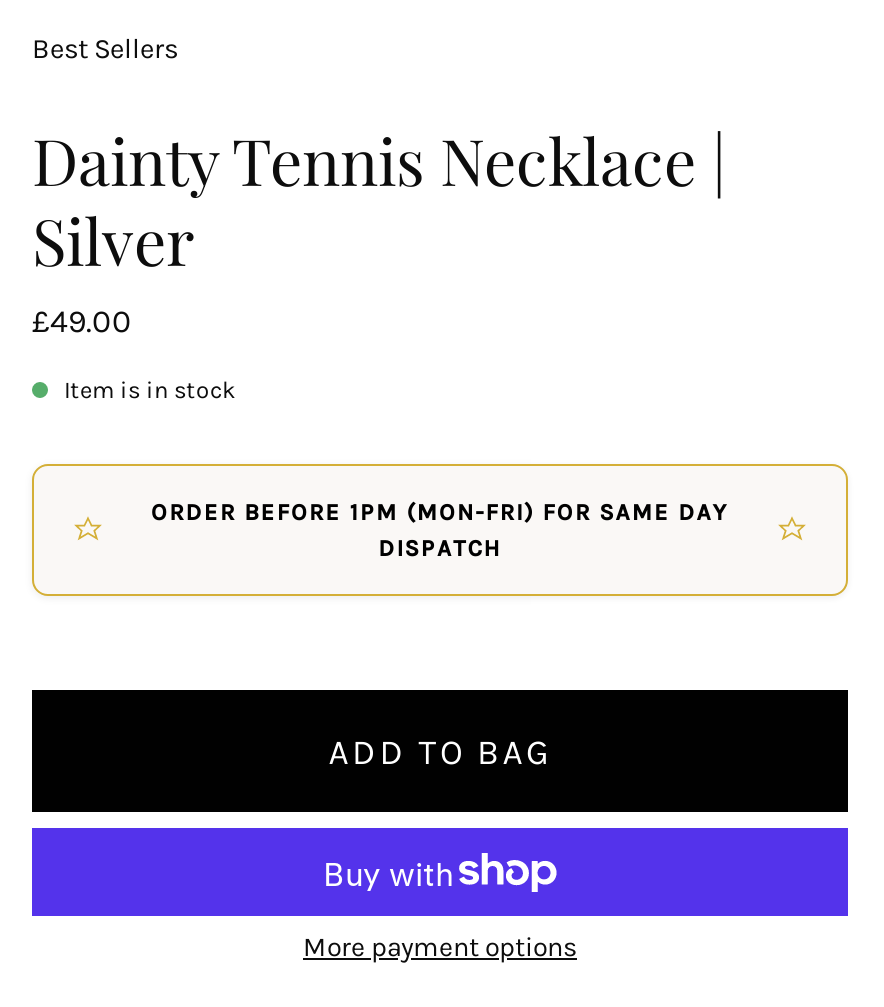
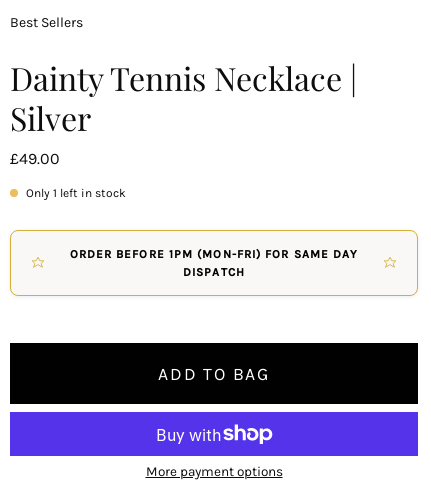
- Item is in stock
+ Only 1 left in stock
